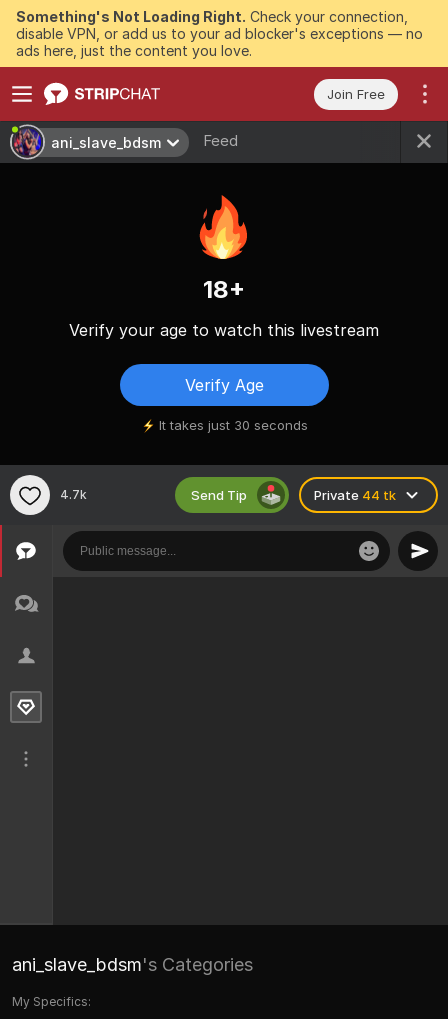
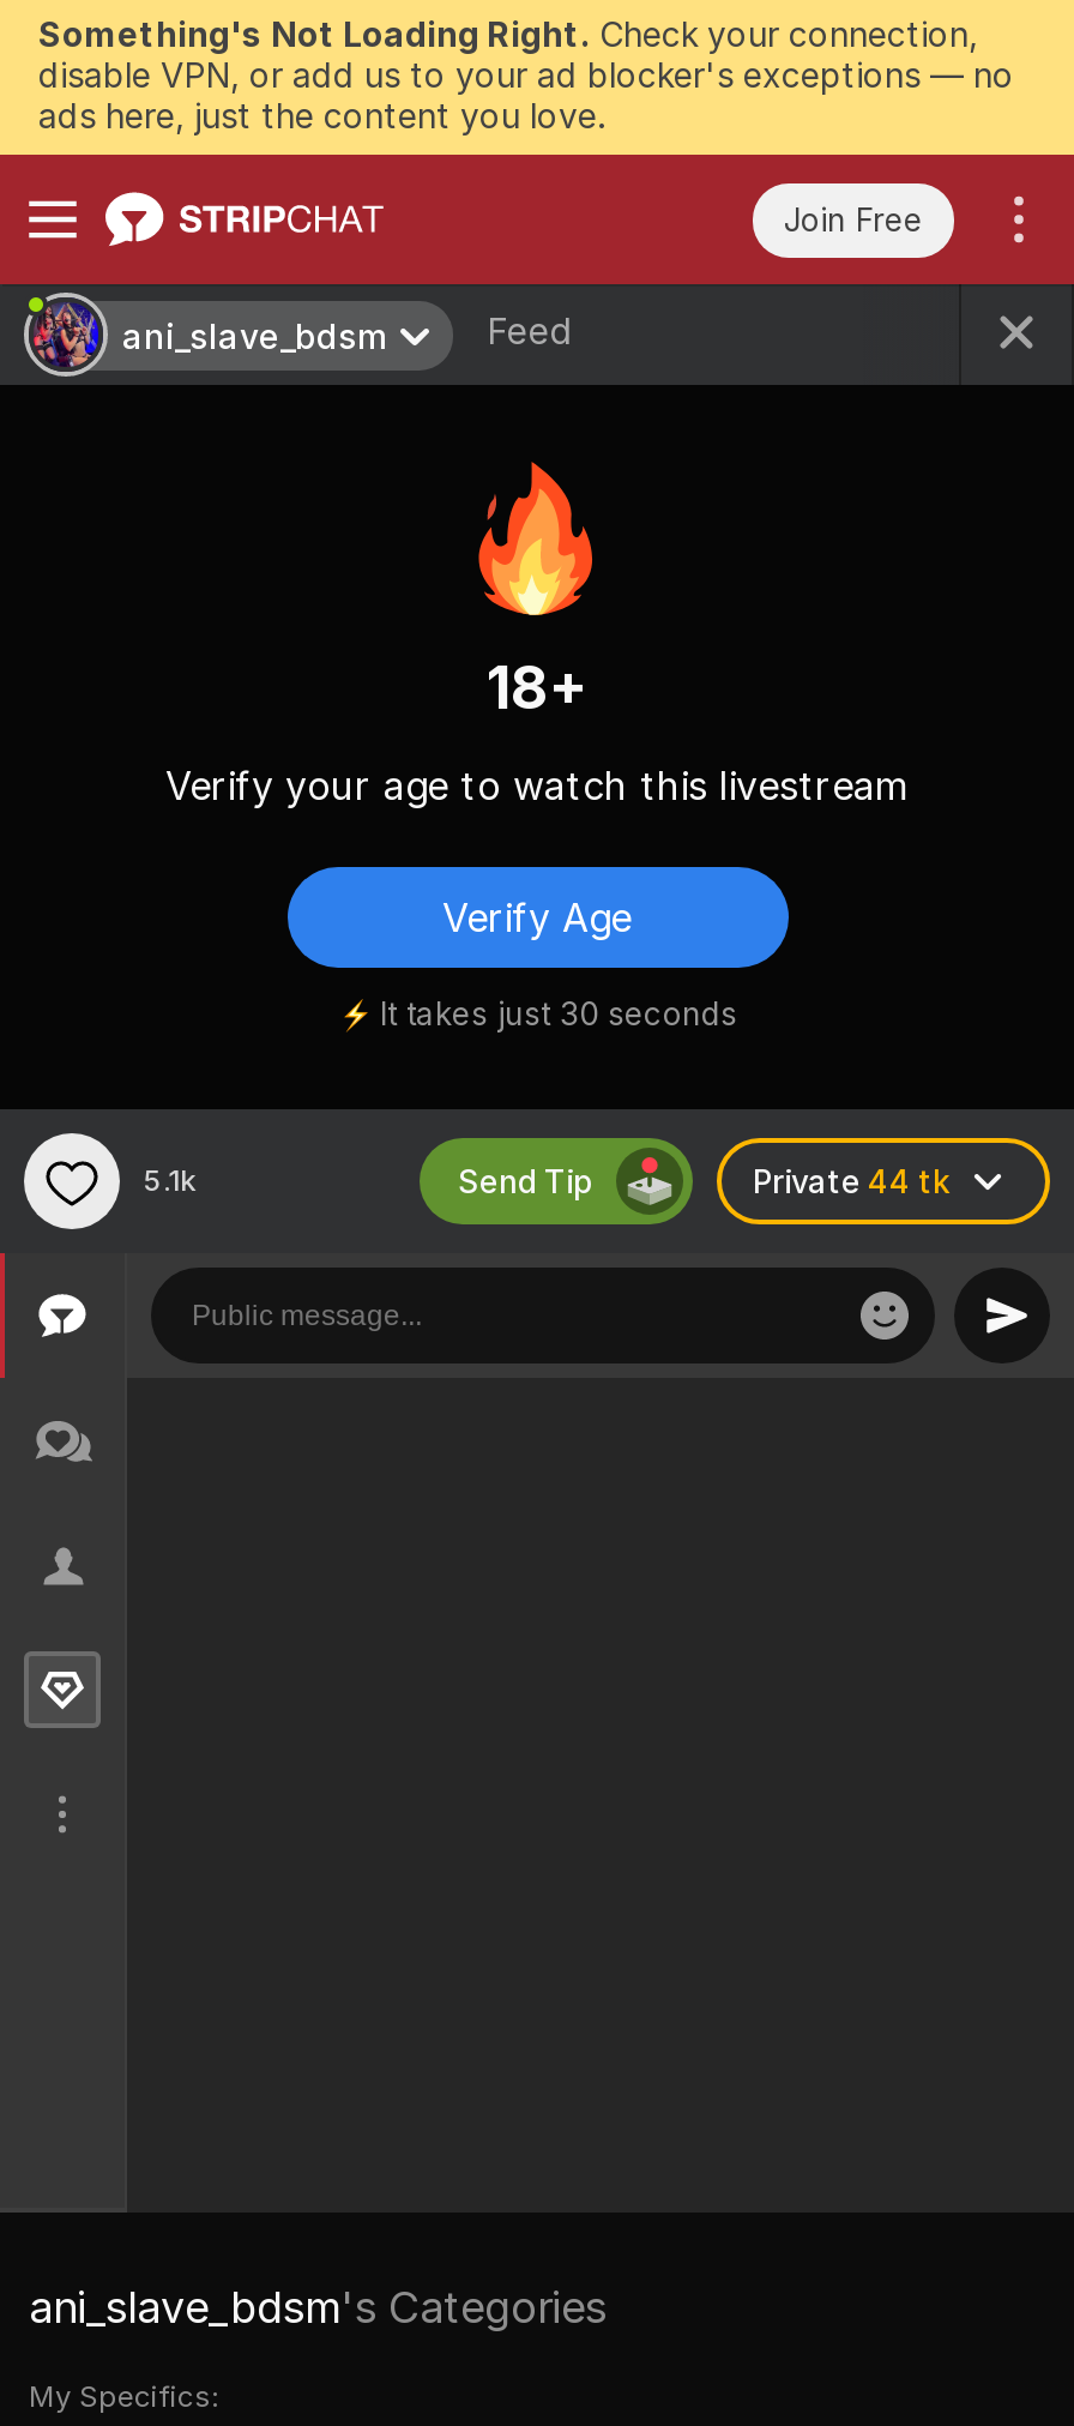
- 4.7k
+ 5.1k
